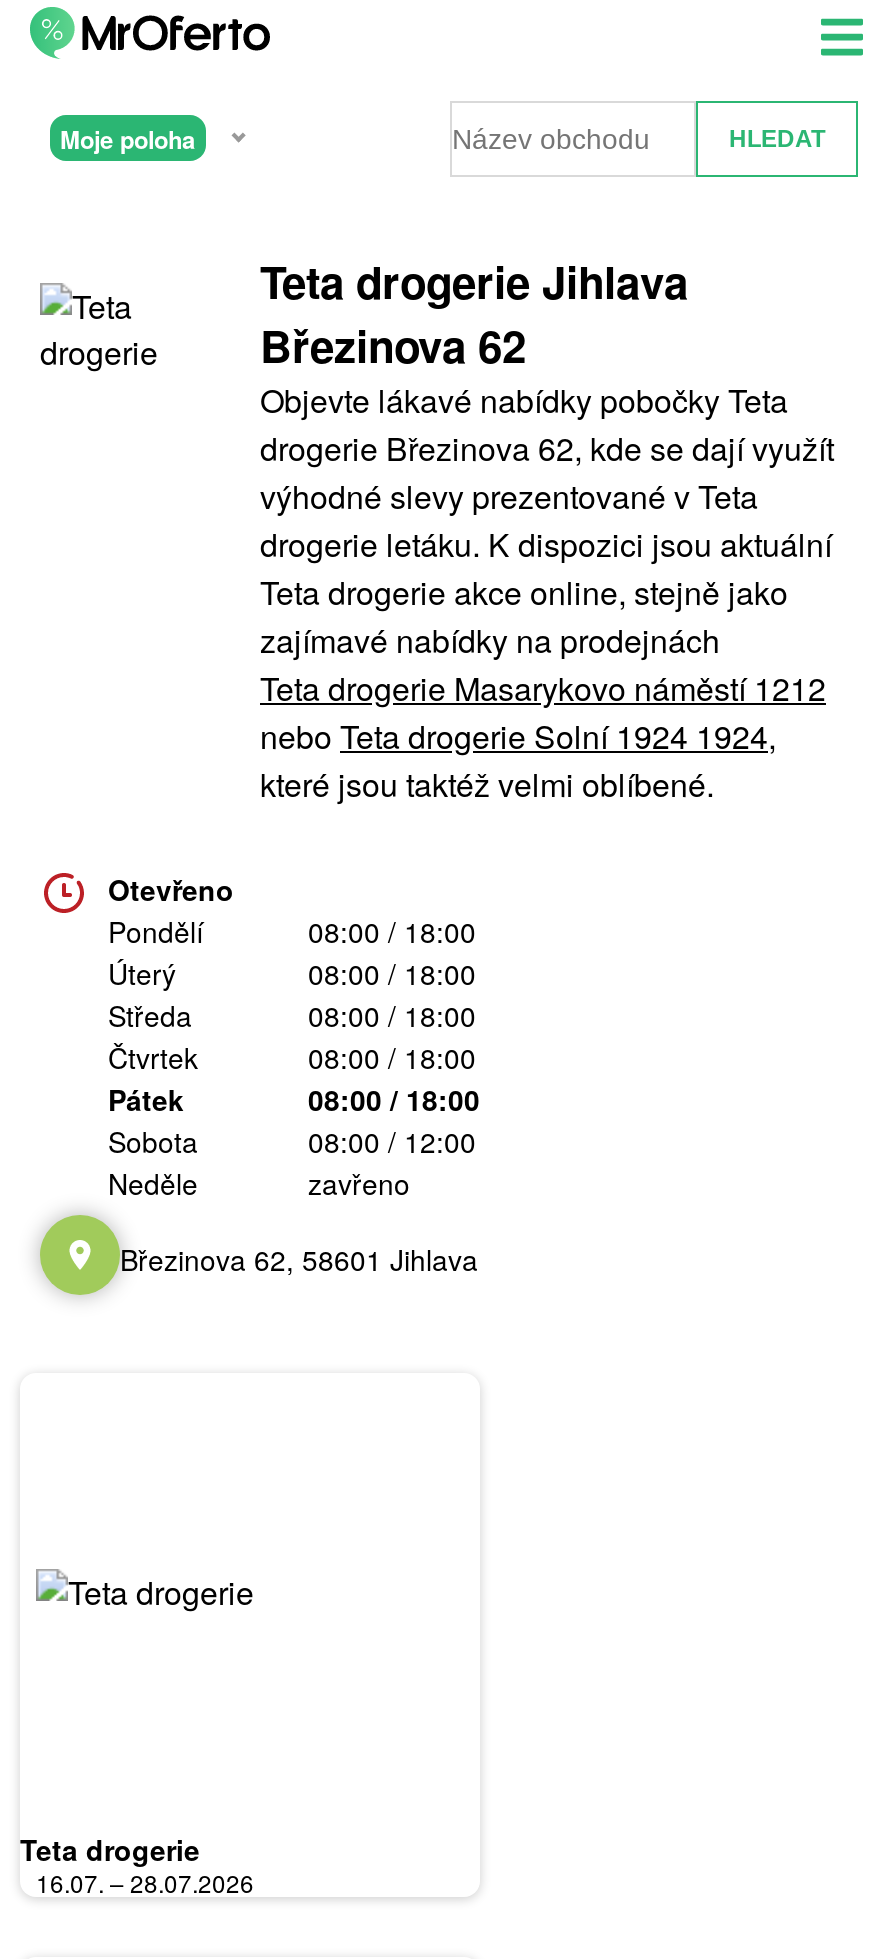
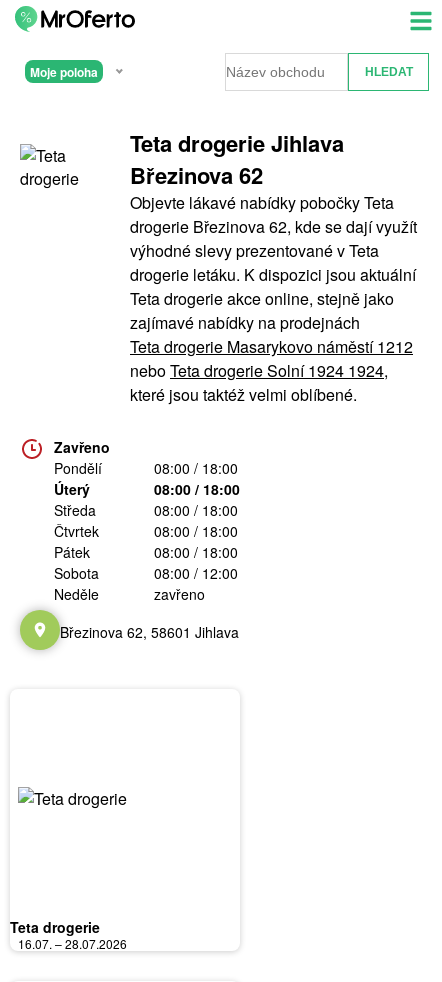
- Otevřeno
+ Zavřeno
